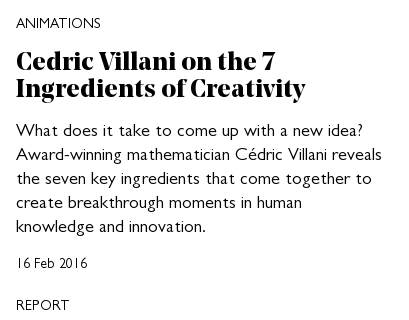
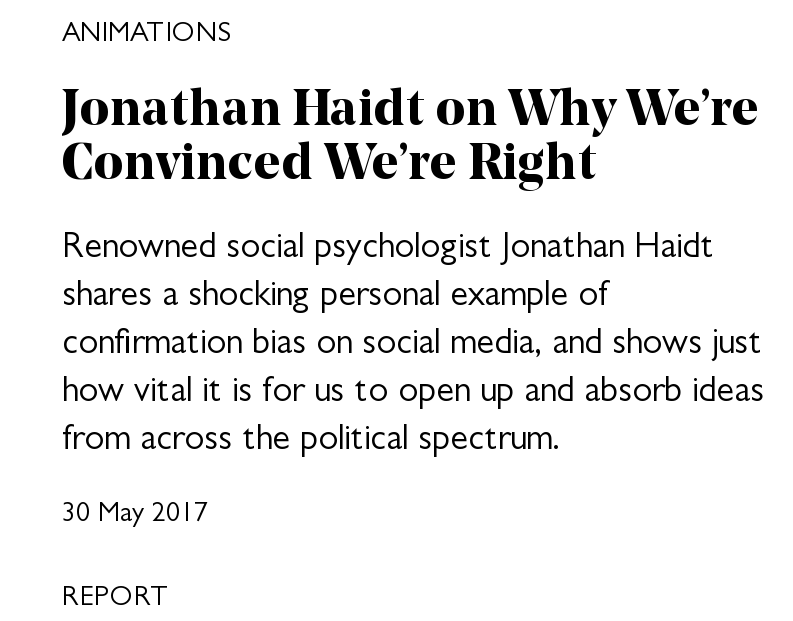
- Cedric Villani on the 7
- Ingredients of Creativity
+ Jonathan Haidt on Why We’re
+ Convinced We’re Right

- What does it take to come up with a new idea?
- Award-winning mathematician Cédric Villani reveals
- the seven key ingredients that come together to
- create breakthrough moments in human
- knowledge and innovation.
+ Renowned social psychologist Jonathan Haidt
+ shares a shocking personal example of
+ confirmation bias on social media, and shows just
+ how vital it is for us to open up and absorb ideas
+ from across the political spectrum.

- 16 Feb 2016
+ 30 May 2017
